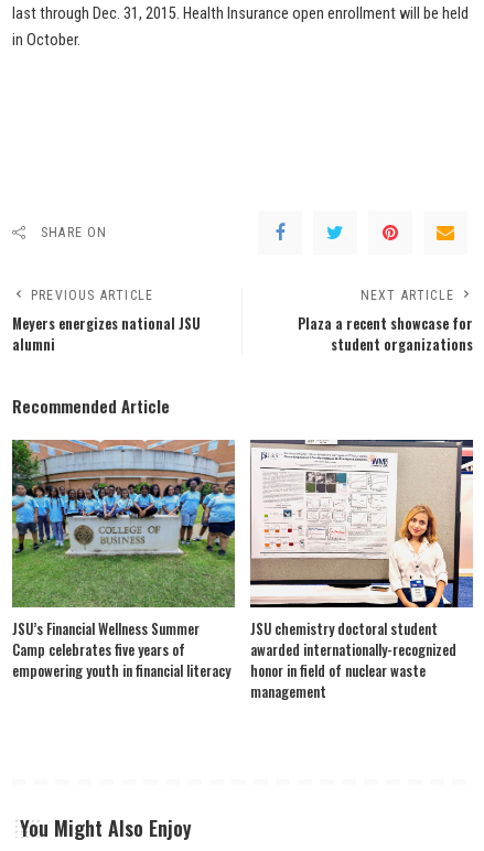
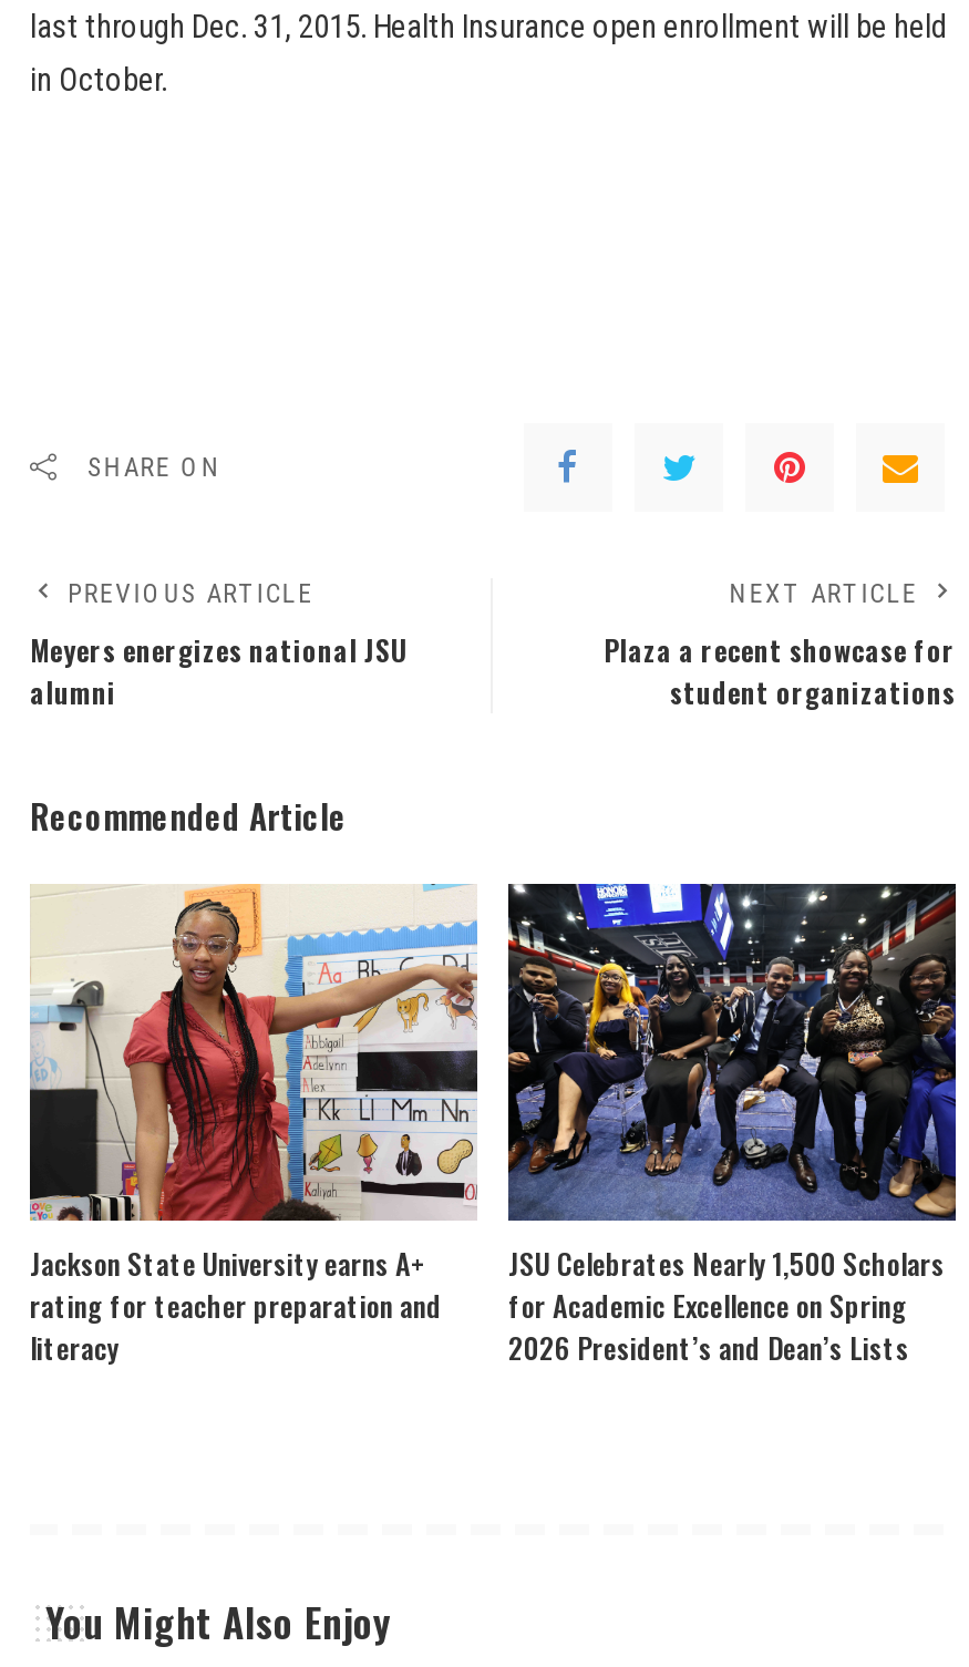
- [image]
- JSU’s Financial Wellness Summer
- Camp celebrates five years of
- empowering youth in financial literacy
+ [image]
+ Jackson State University earns A+
+ rating for teacher preparation and
+ literacy

- [image]
- JSU chemistry doctoral student
- awarded internationally-recognized
- honor in field of nuclear waste
- management
+ [image]
+ JSU Celebrates Nearly 1,500 Scholars
+ for Academic Excellence on Spring
+ 2026 President’s and Dean’s Lists
